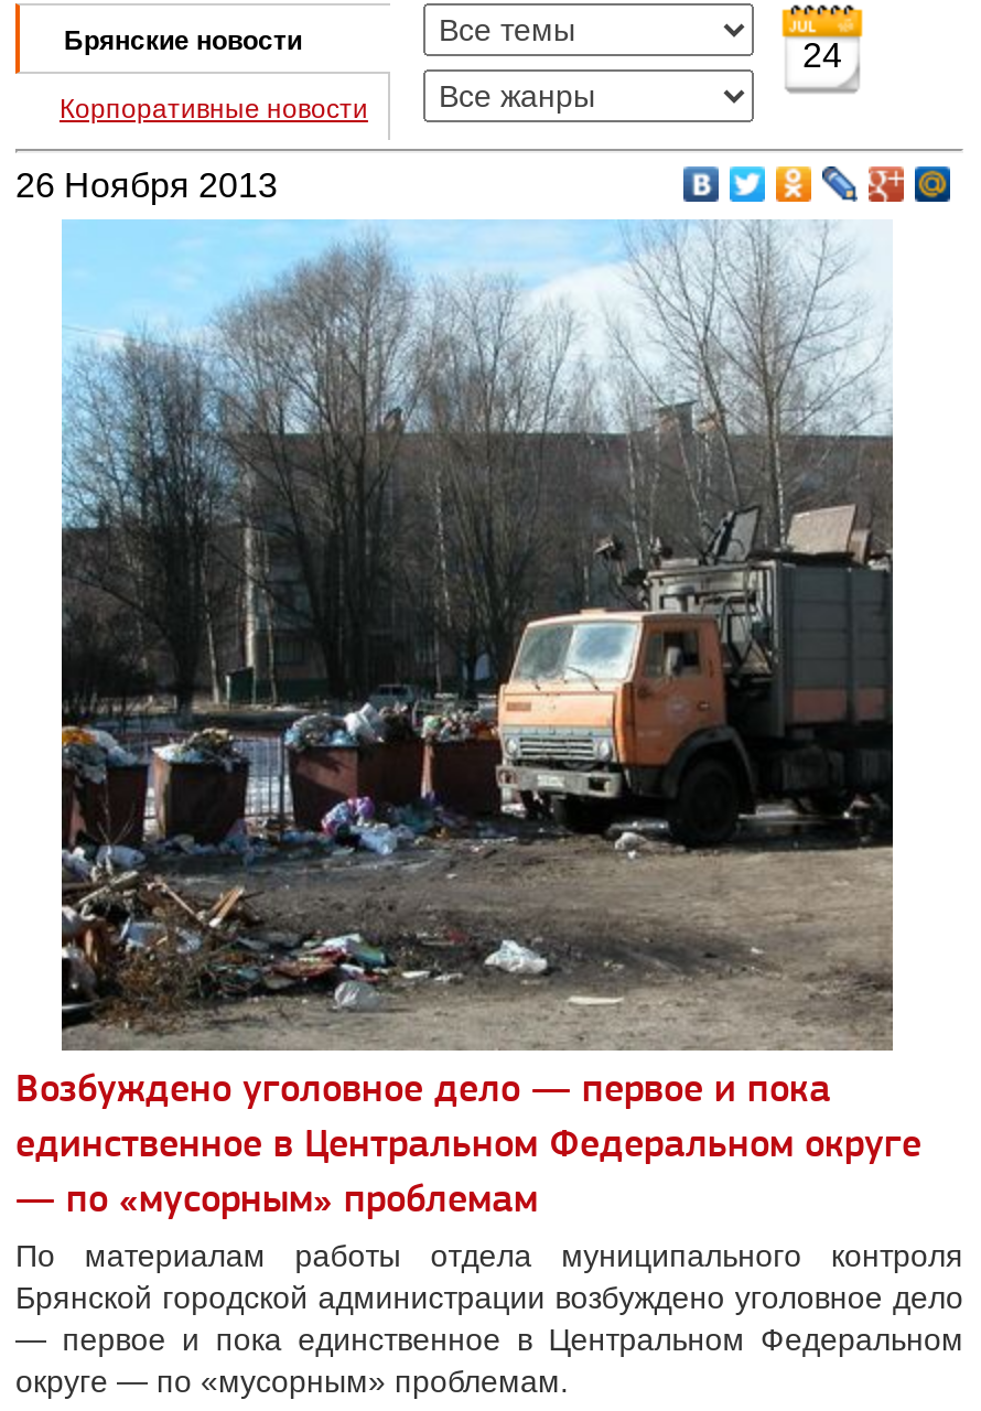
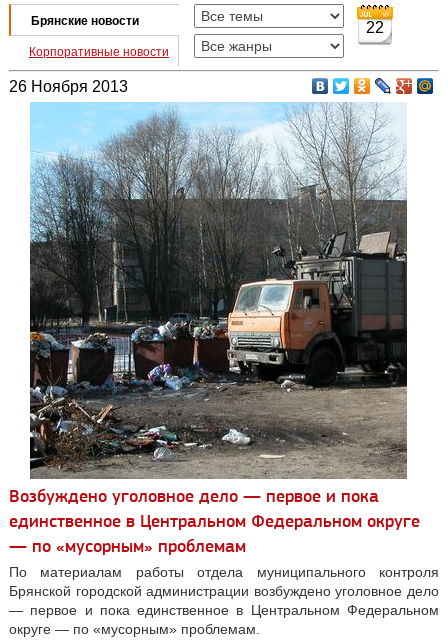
- 24
+ 22
